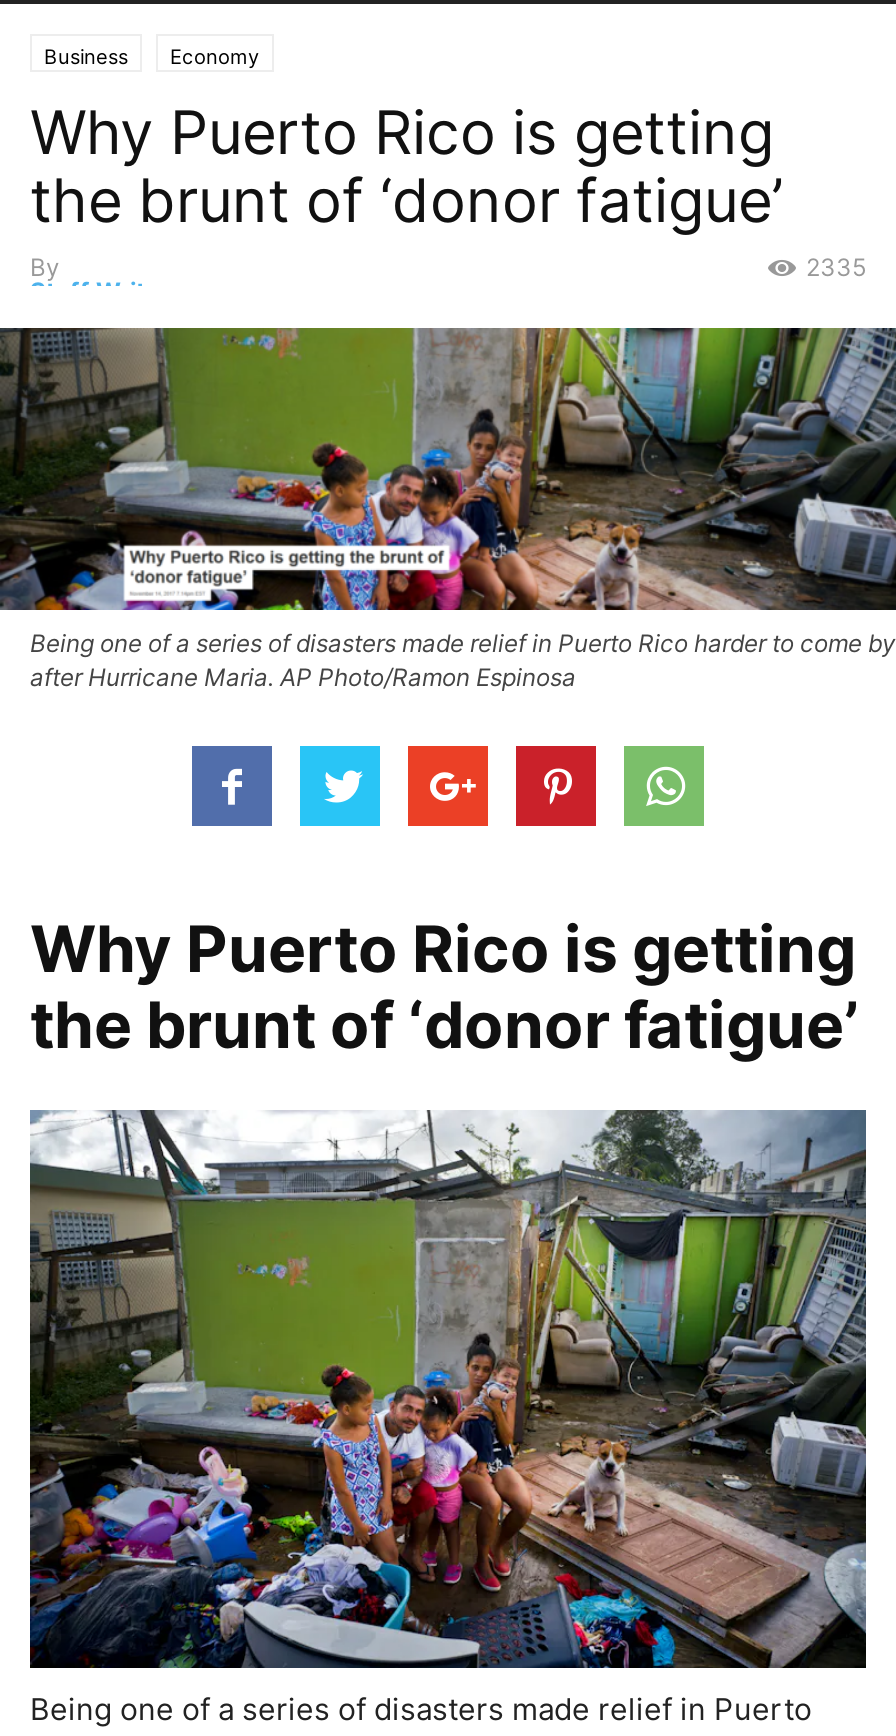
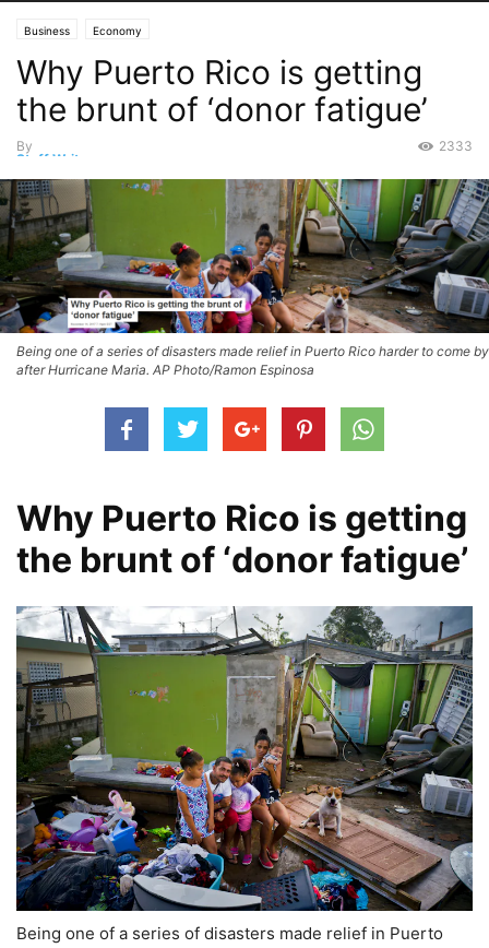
- 2335
+ 2333
